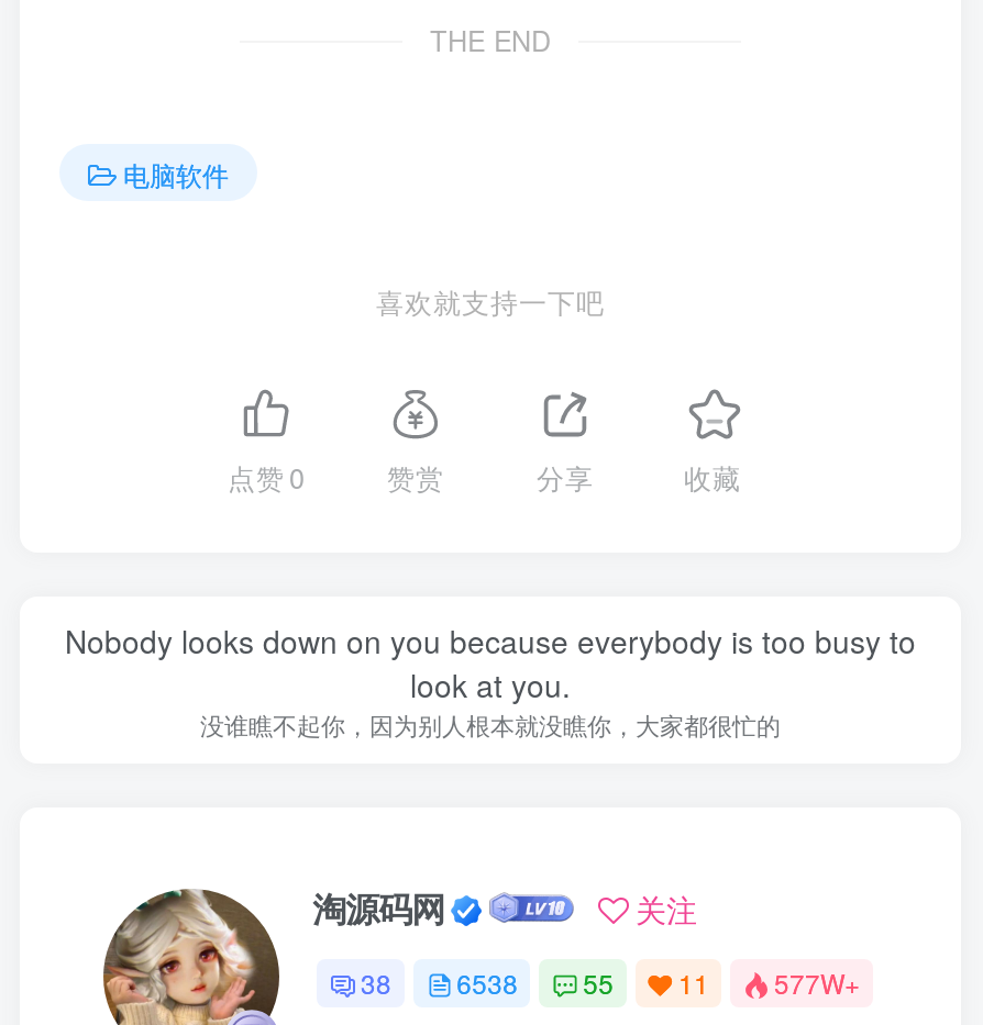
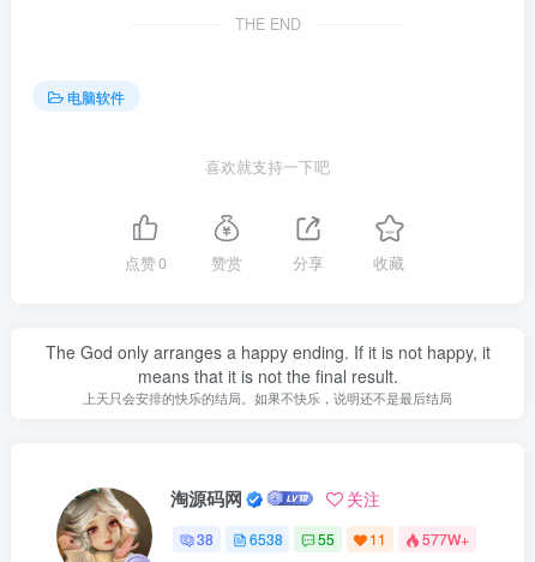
- Nobody looks down on you because everybody is too busy to
- look at you.
- 没谁瞧不起你，因为别人根本就没瞧你，大家都很忙的
+ The God only arranges a happy ending. If it is not happy, it
+ means that it is not the final result.
+ 上天只会安排的快乐的结局。如果不快乐，说明还不是最后结局
